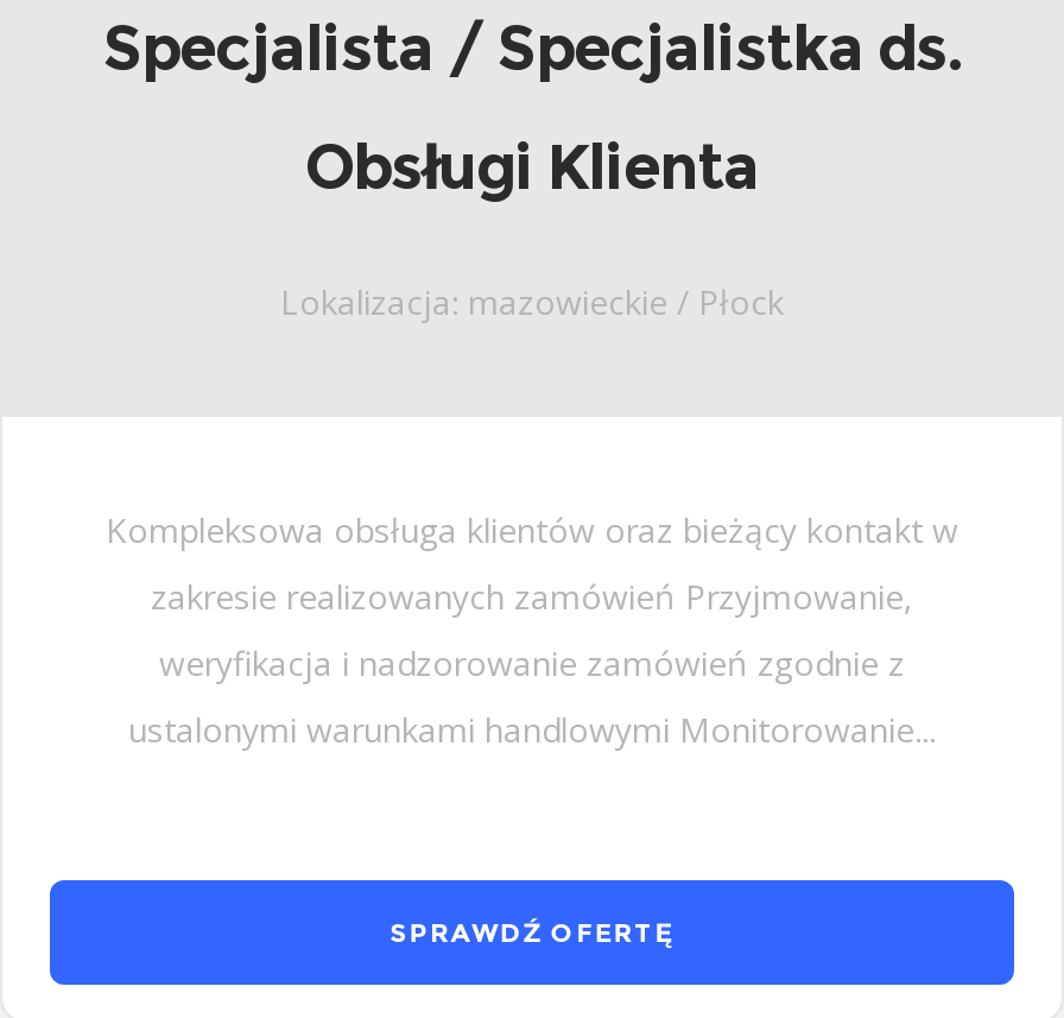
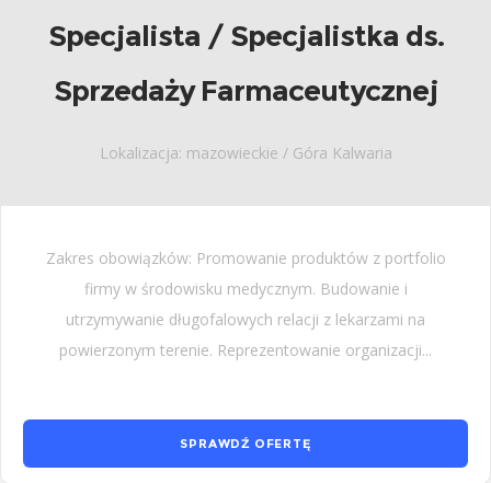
- Obsługi Klienta
+ Sprzedaży Farmaceutycznej

- Lokalizacja: mazowieckie / Płock
+ Lokalizacja: mazowieckie / Góra Kalwaria

- Kompleksowa obsługa klientów oraz bieżący kontakt w
+ Zakres obowiązków: Promowanie produktów z portfolio

- zakresie realizowanych zamówień Przyjmowanie,
+ firmy w środowisku medycznym. Budowanie i

- weryfikacja i nadzorowanie zamówień zgodnie z
+ utrzymywanie długofalowych relacji z lekarzami na

- ustalonymi warunkami handlowymi Monitorowanie...
+ powierzonym terenie. Reprezentowanie organizacji...
